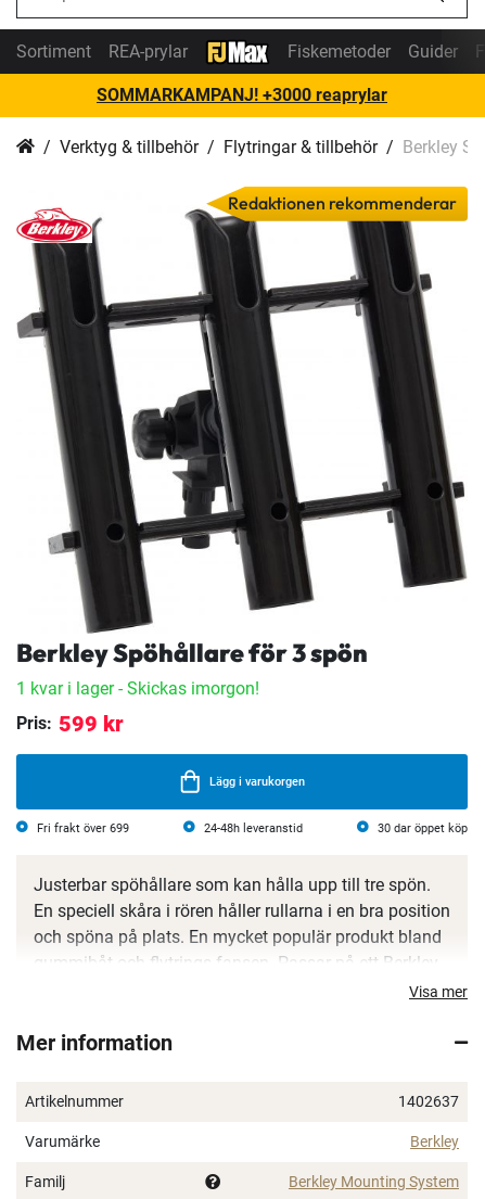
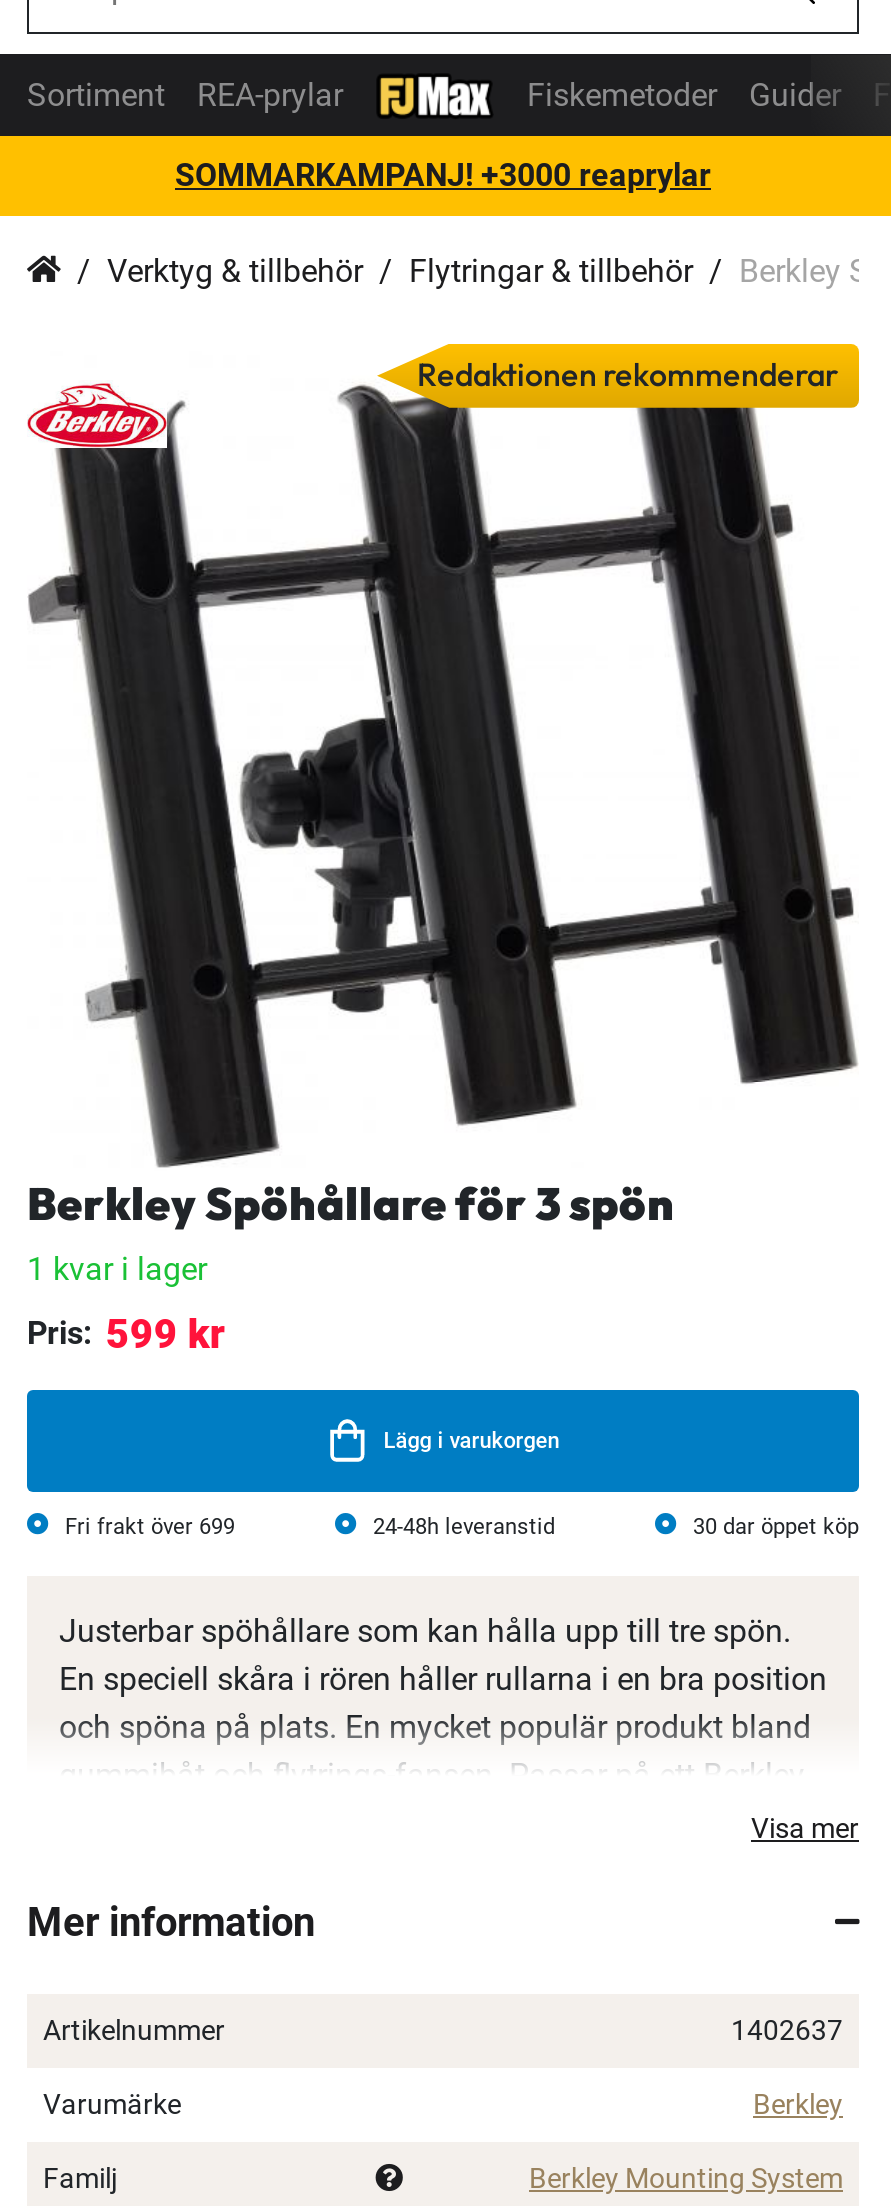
- 1 kvar i lager - Skickas imorgon!
+ 1 kvar i lager
